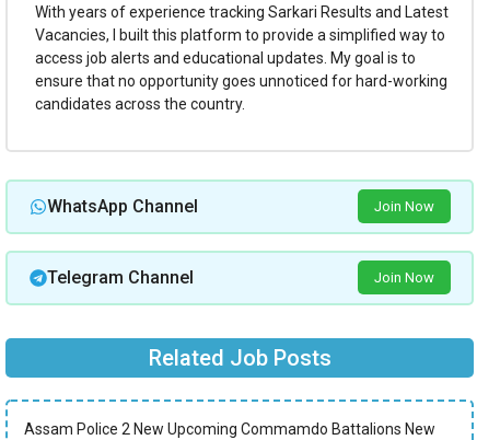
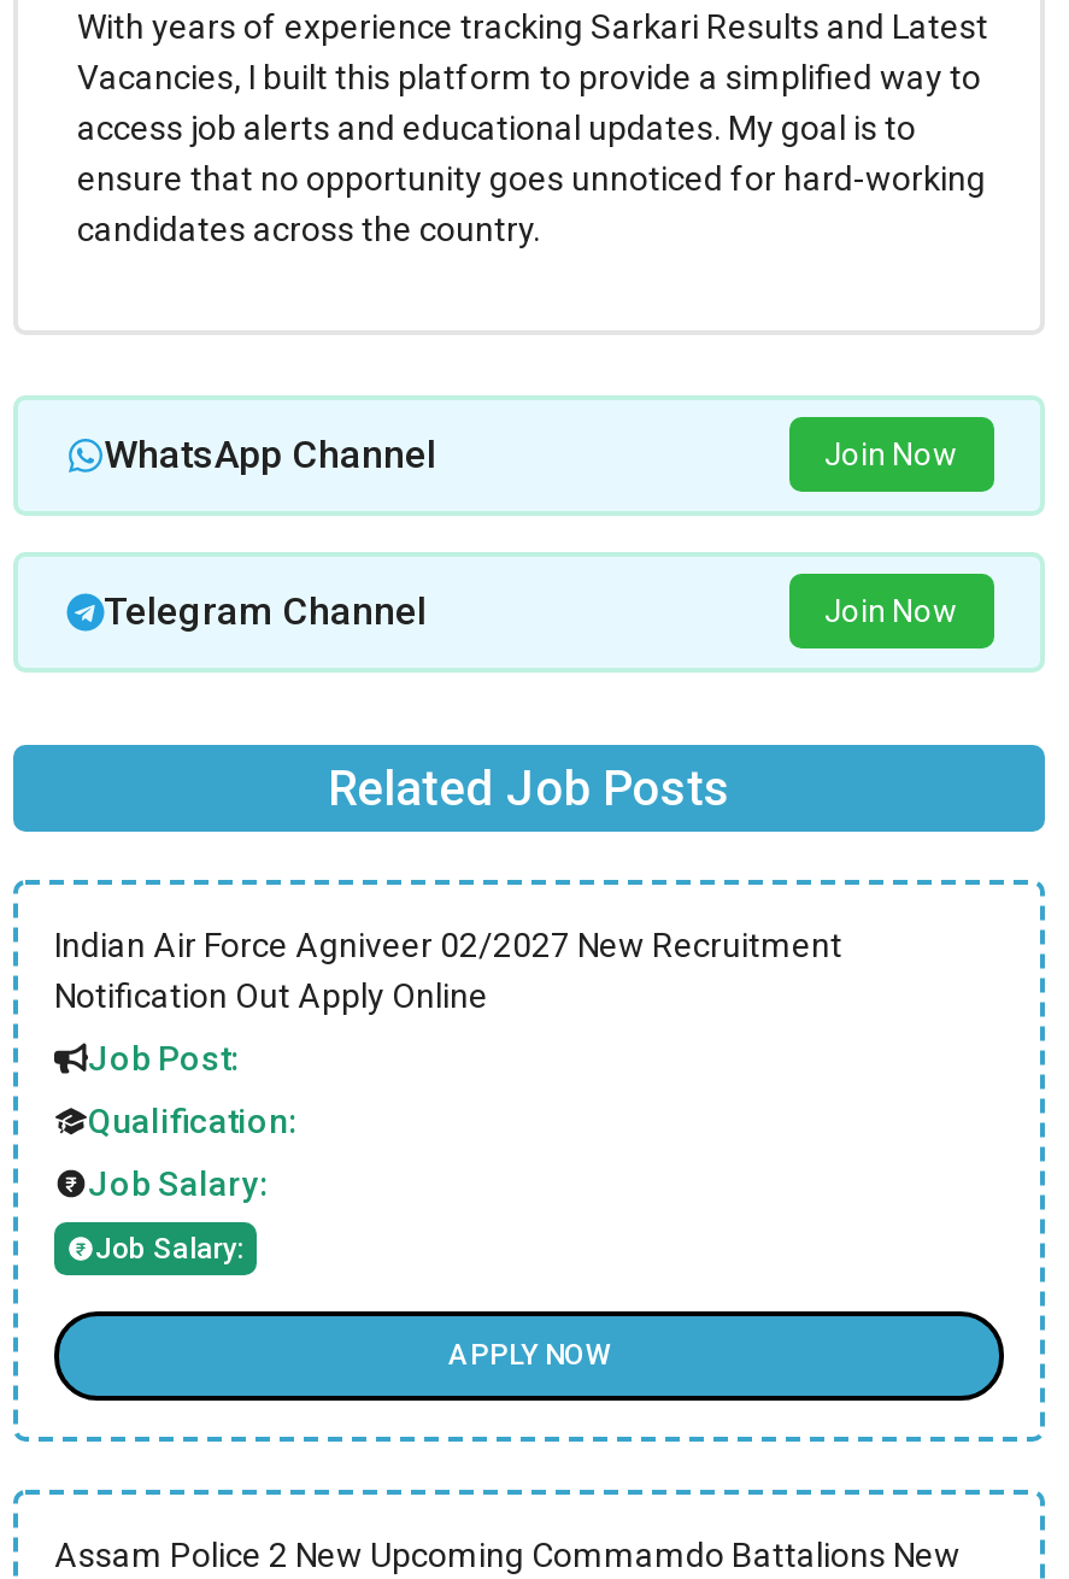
+ [image]
+ Indian Air Force Agniveer 02/2027 New Recruitment
+ Notification Out Apply Online
+ Job Post:
+ Qualification:
+ Job Salary:
+ Job Salary:
+ APPLY NOW
